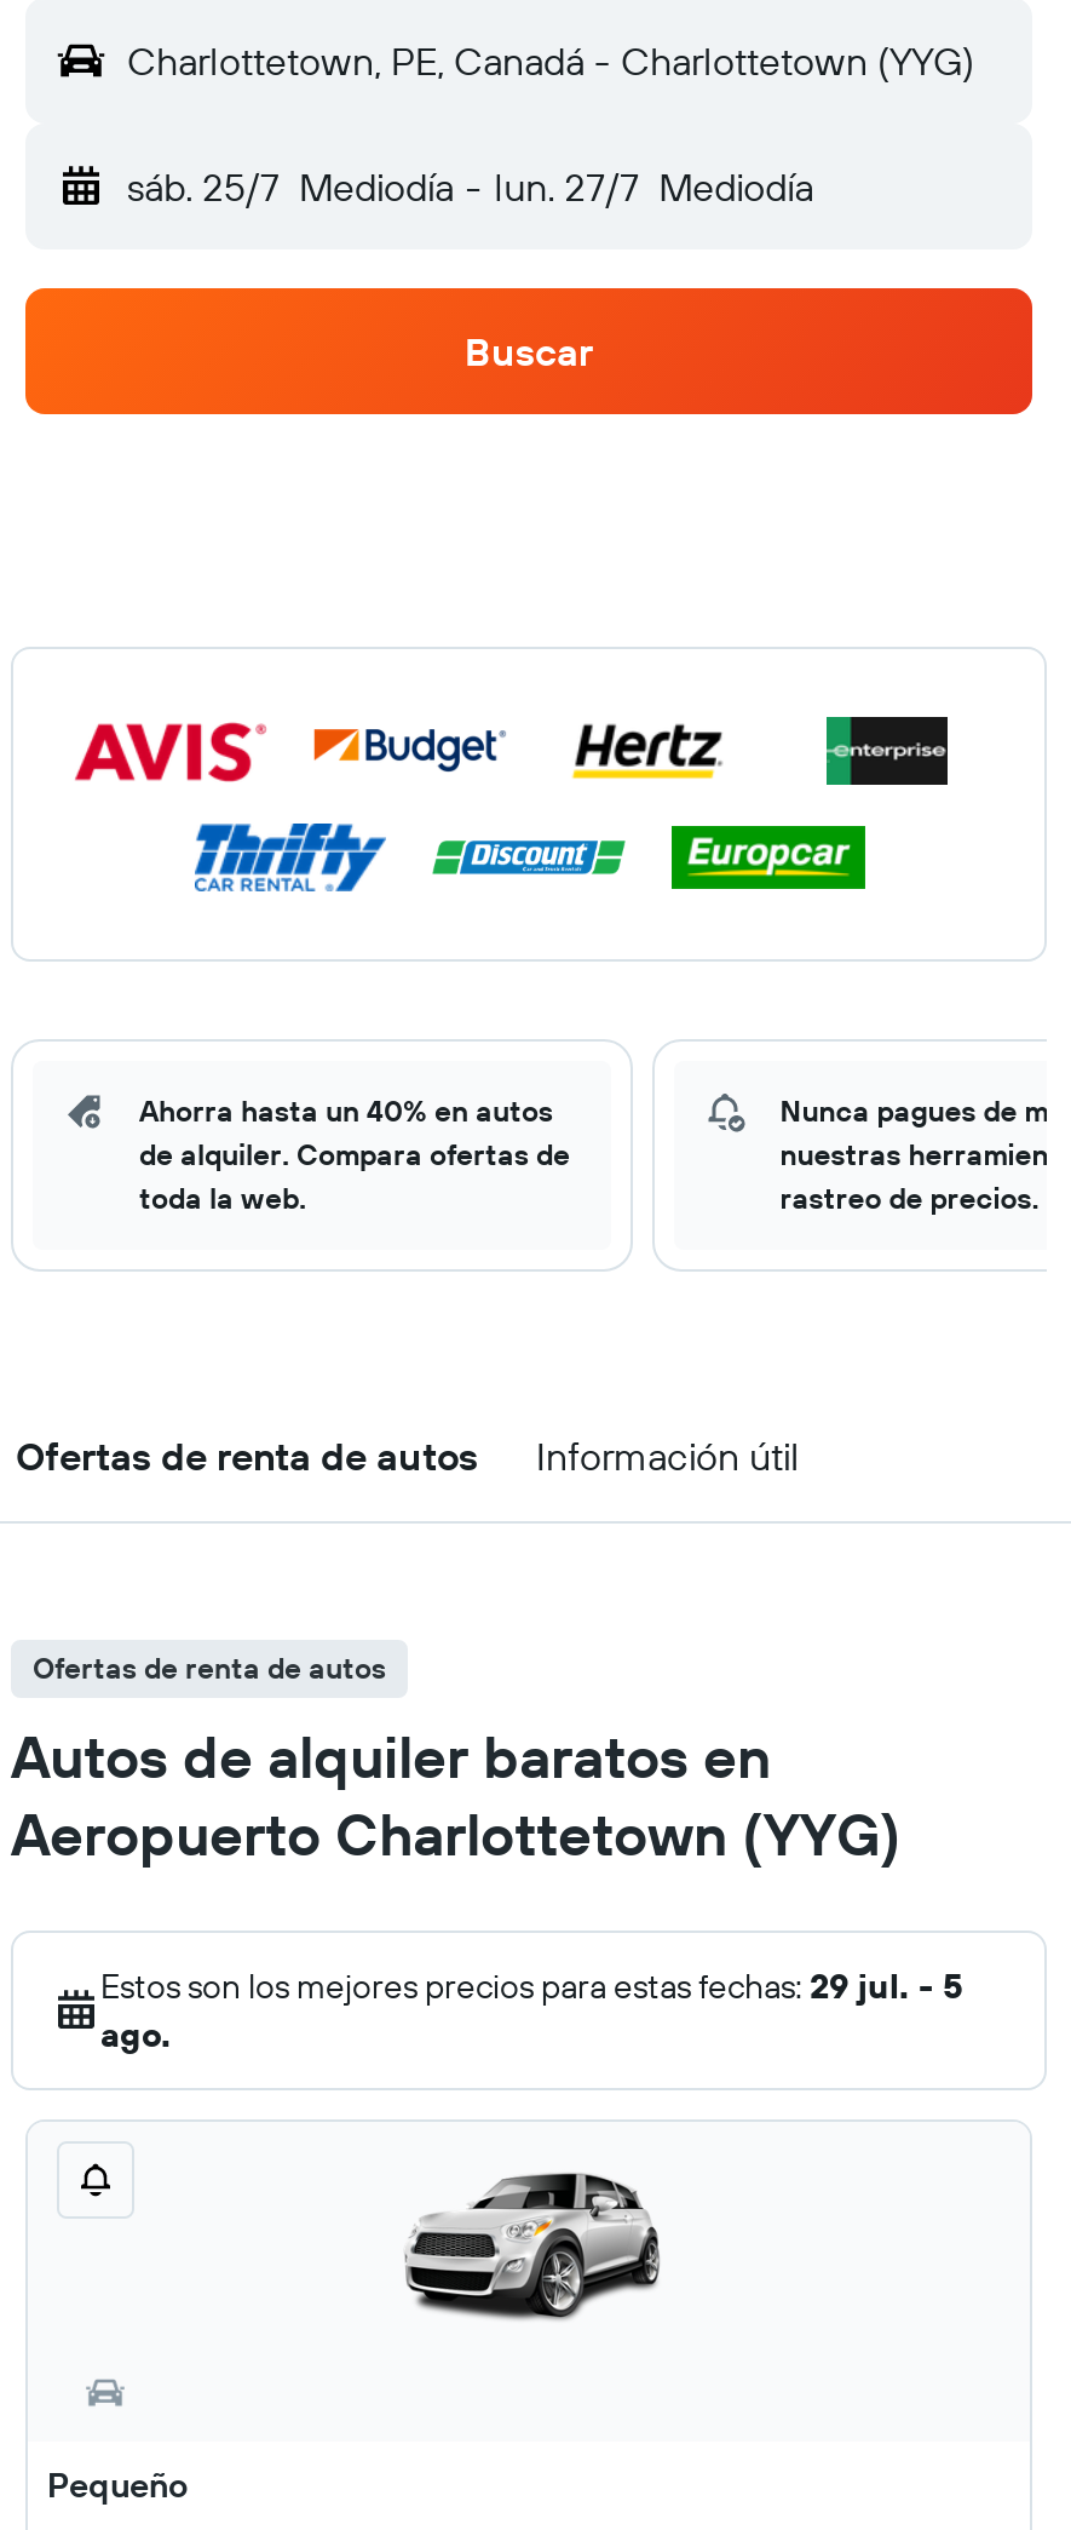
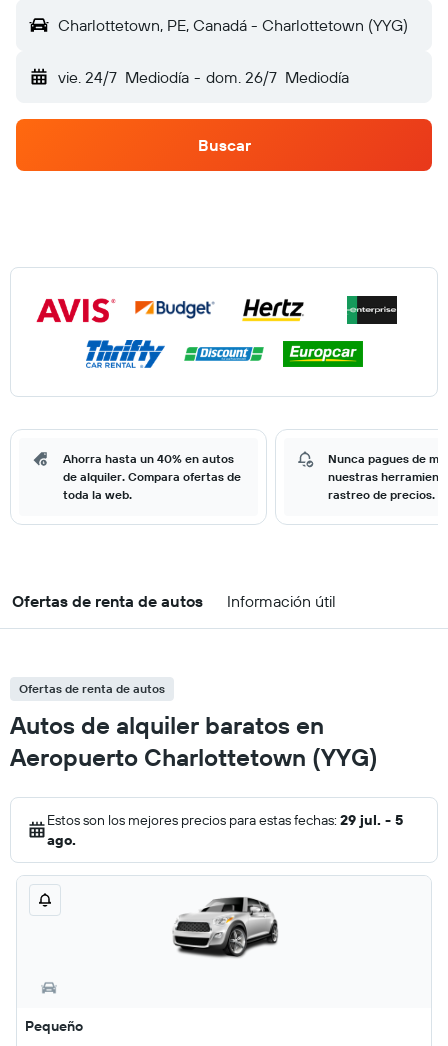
- sáb. 25/7 Mediodía - lun. 27/7 Mediodía
+ vie. 24/7 Mediodía - dom. 26/7 Mediodía
